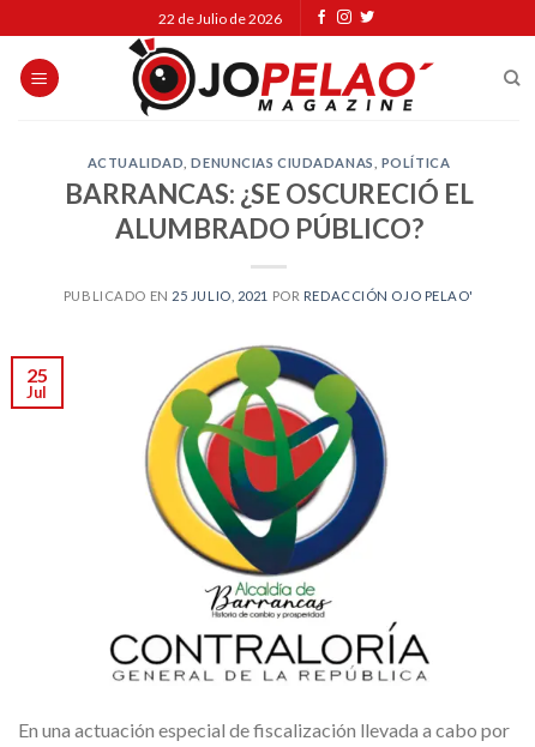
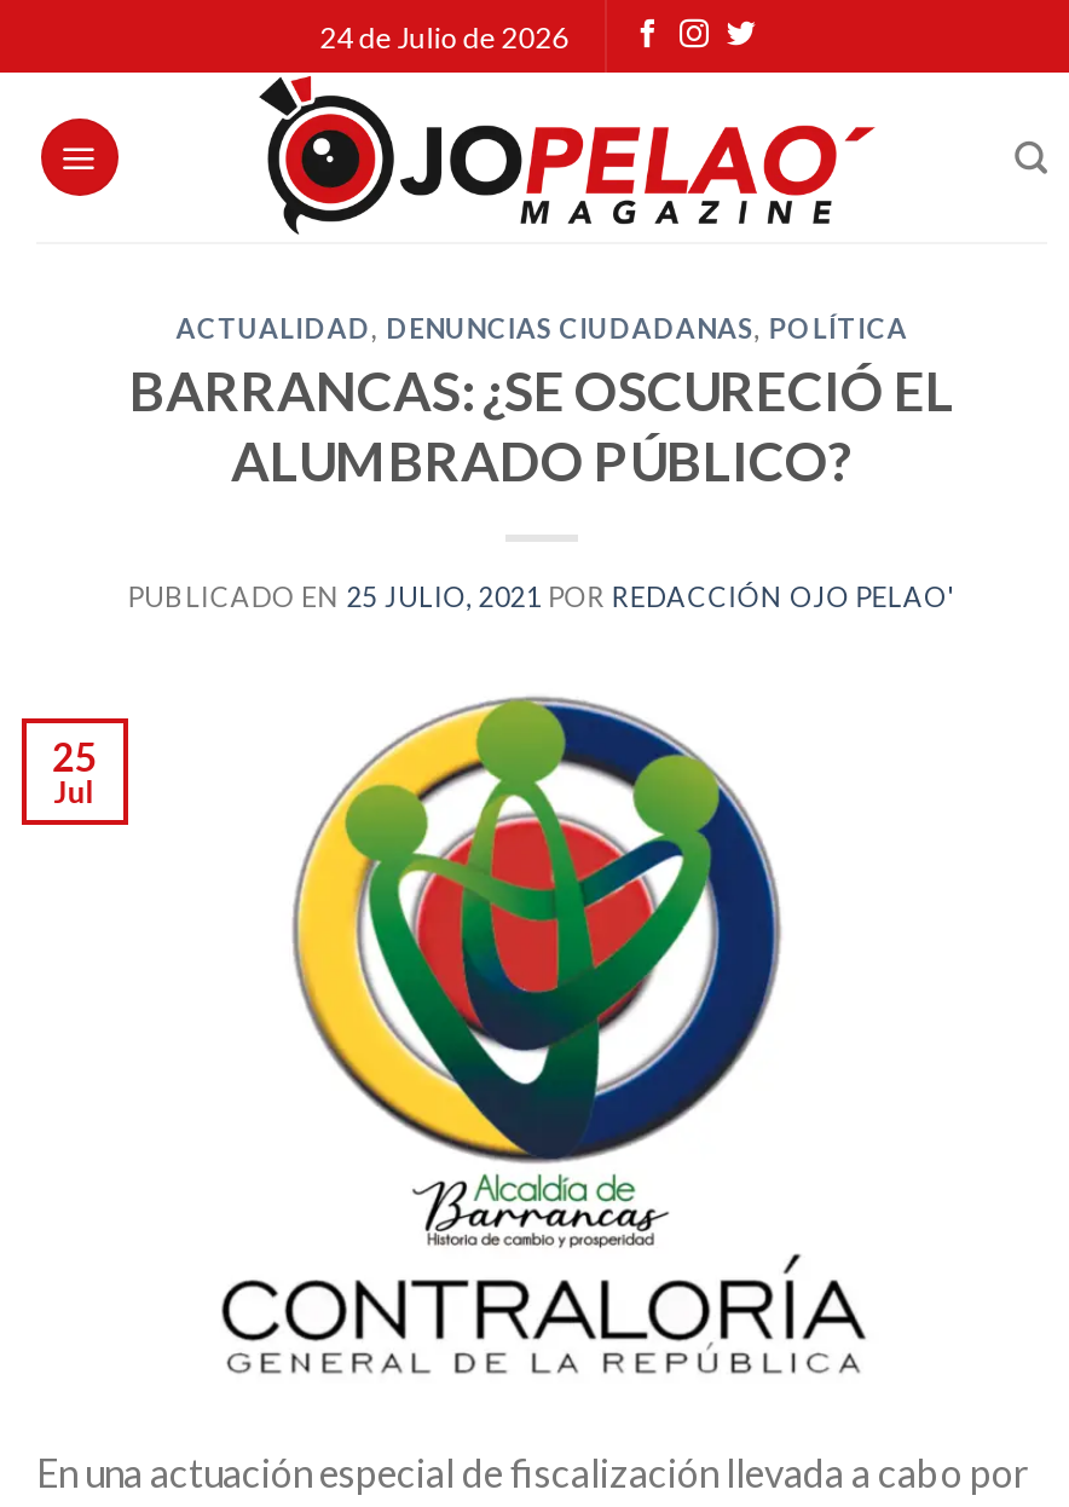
- 22 de Julio de 2026
+ 24 de Julio de 2026
